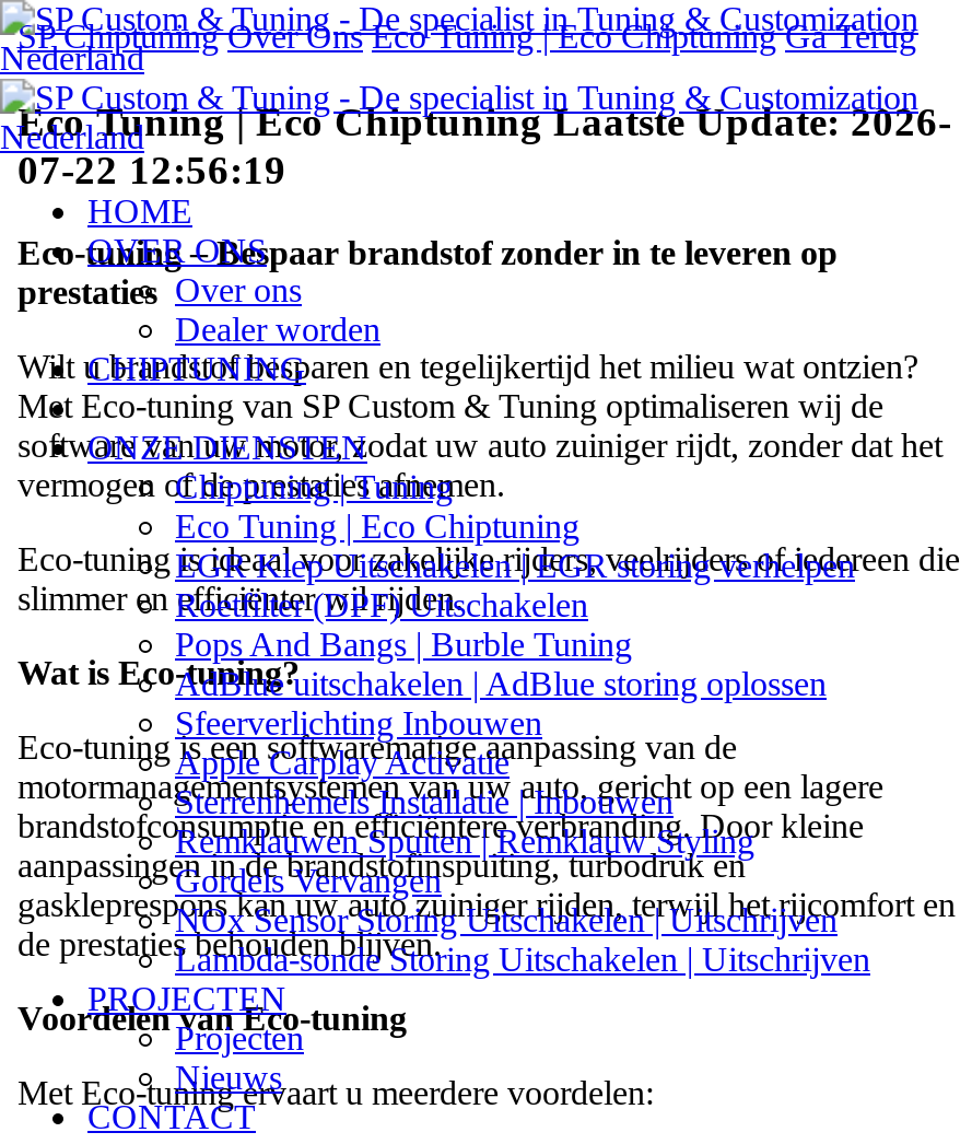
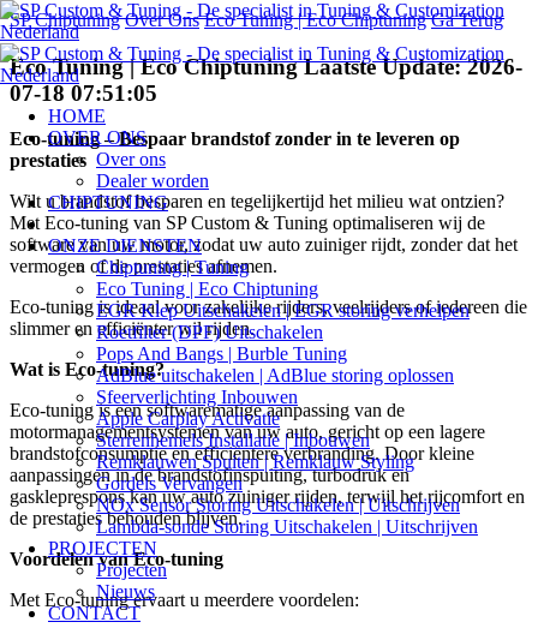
- 07-22 12:56:19
+ 07-18 07:51:05
